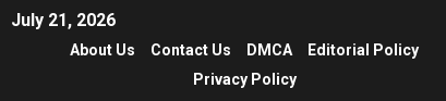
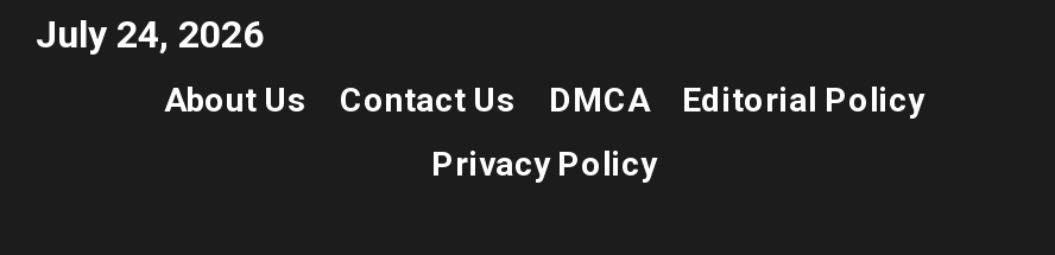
- July 21, 2026
+ July 24, 2026
